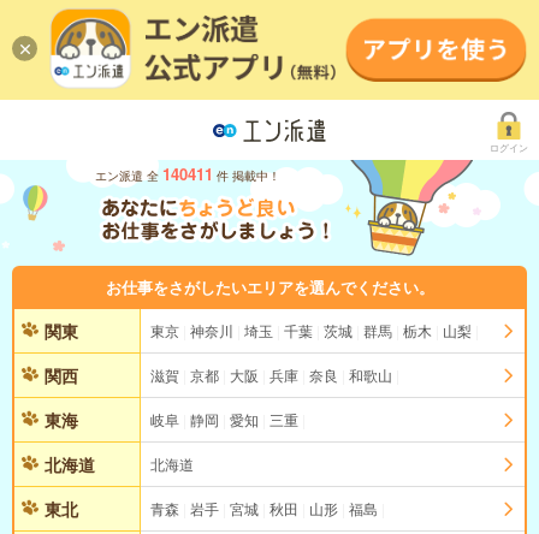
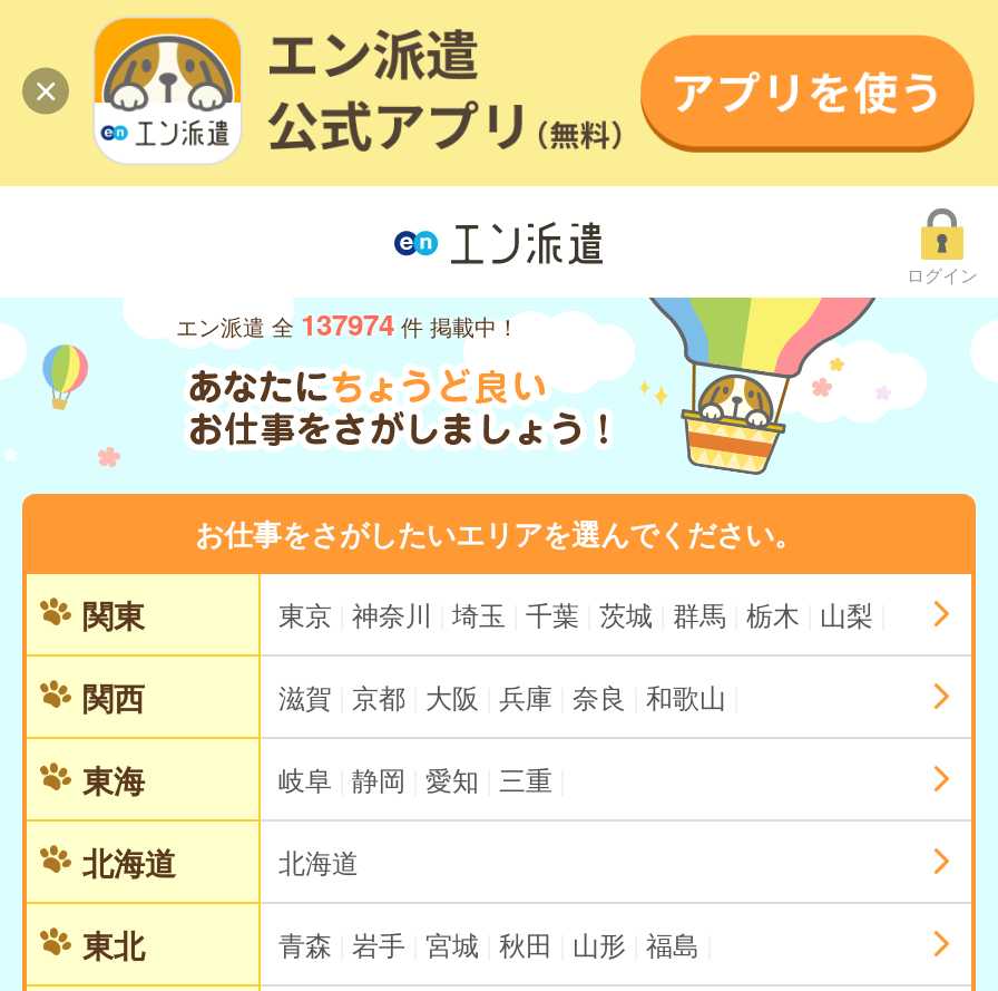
- エン派遣 全 140411 件 掲載中！
+ エン派遣 全 137974 件 掲載中！
